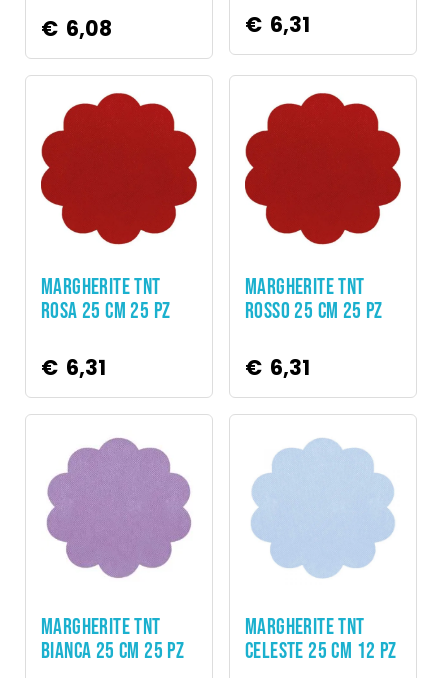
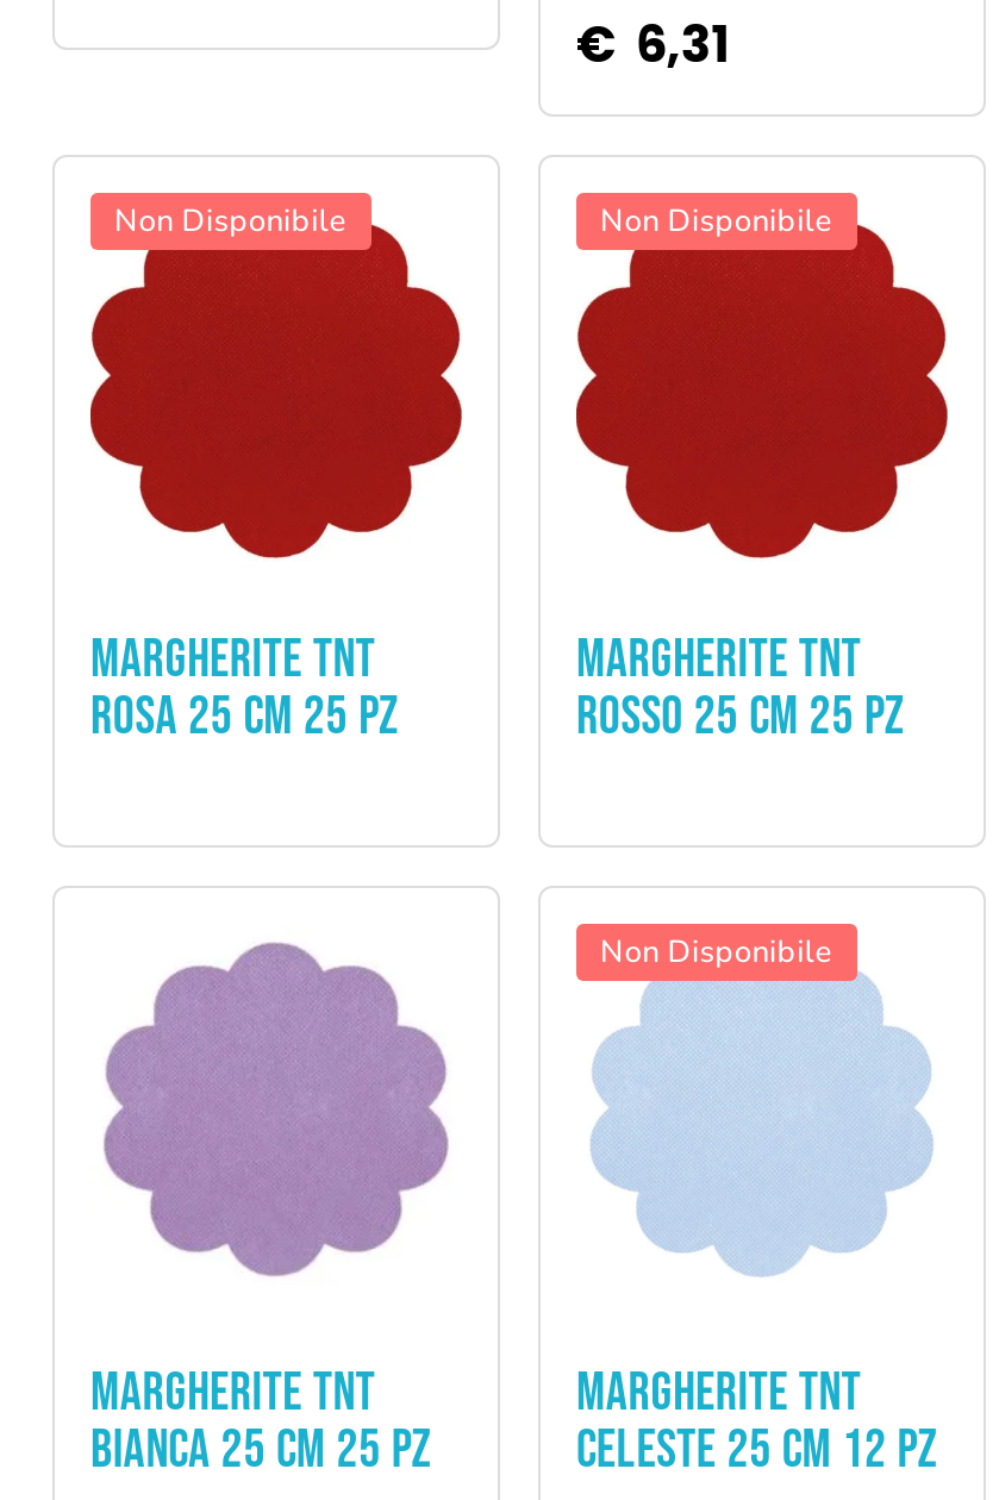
- € 6,08

+ Non Disponibile

+ Non Disponibile

- € 6,31
+ Non Disponibile

- € 6,31
